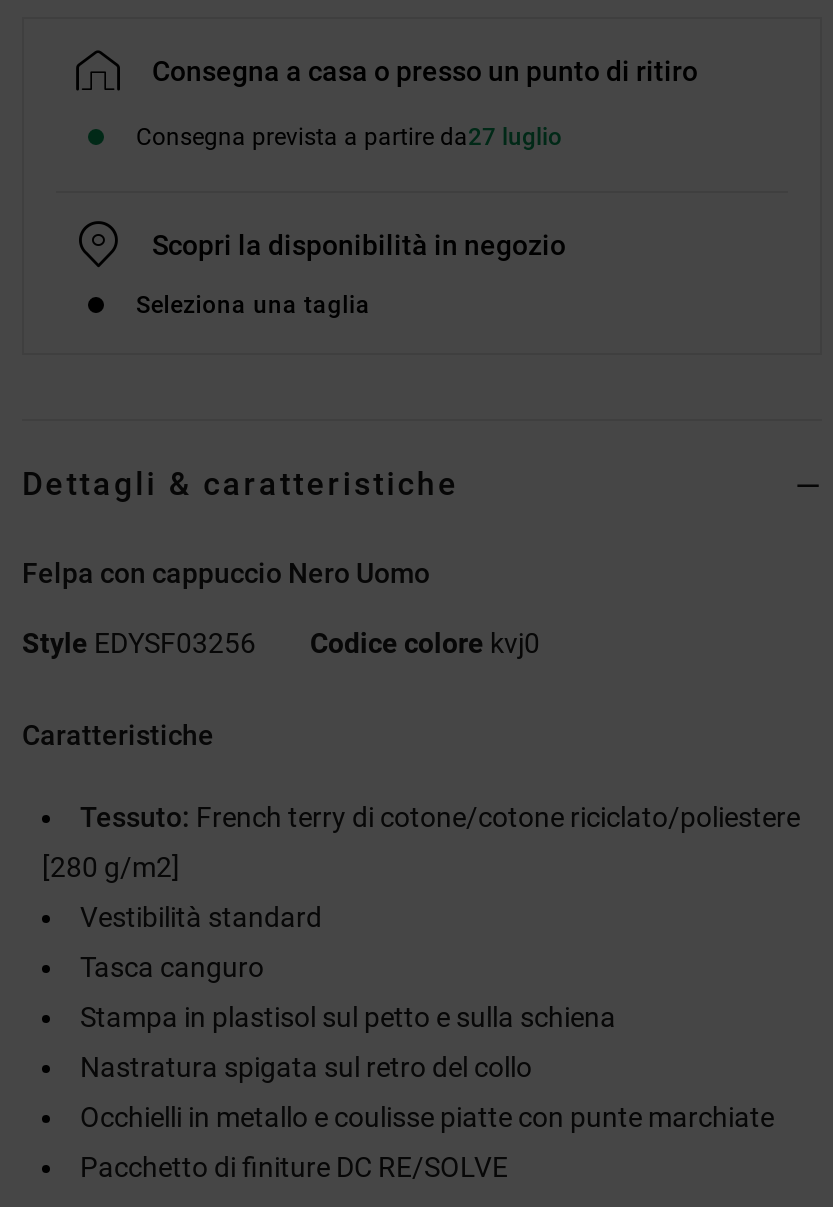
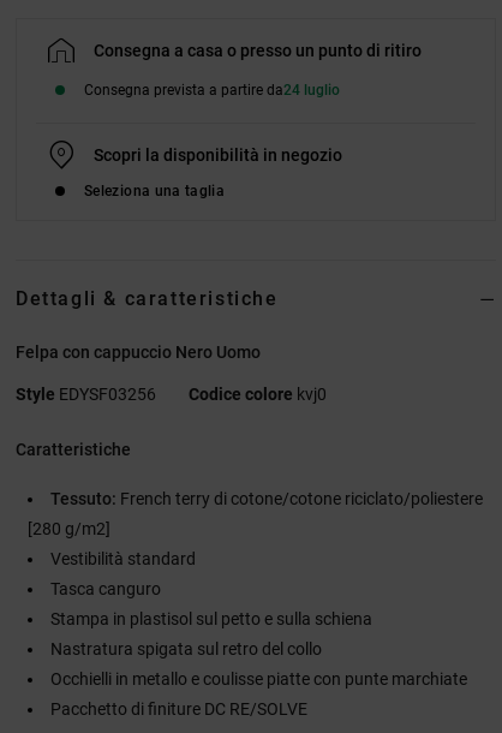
- Consegna prevista a partire da27 luglio
+ Consegna prevista a partire da24 luglio
